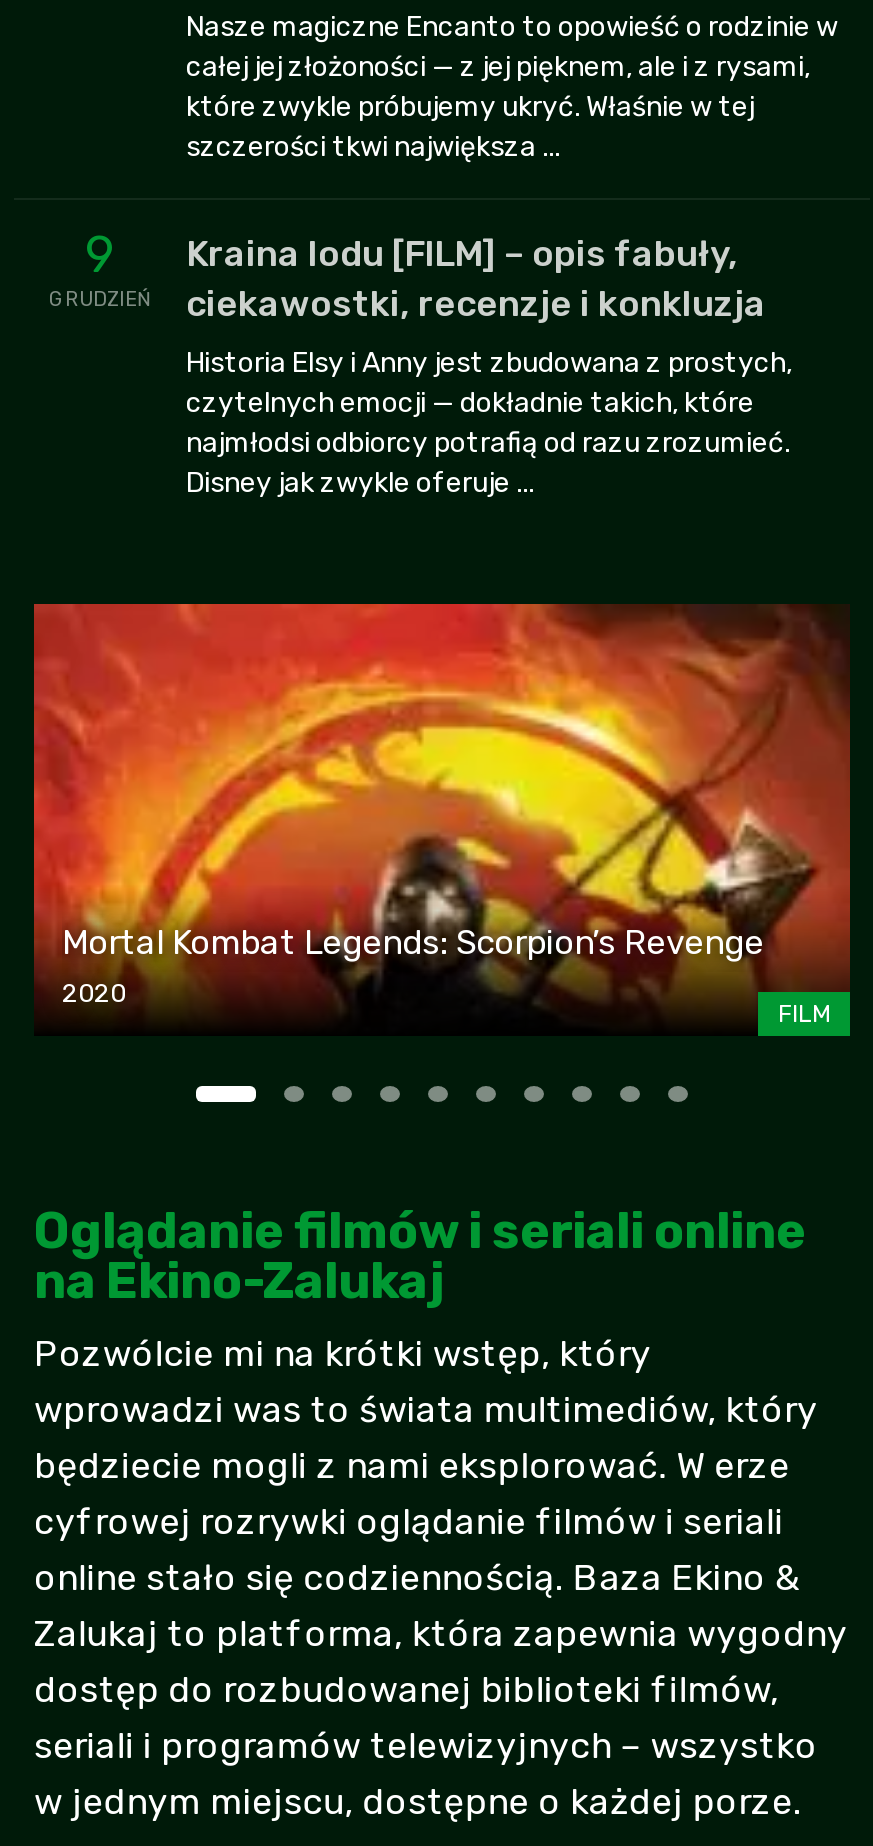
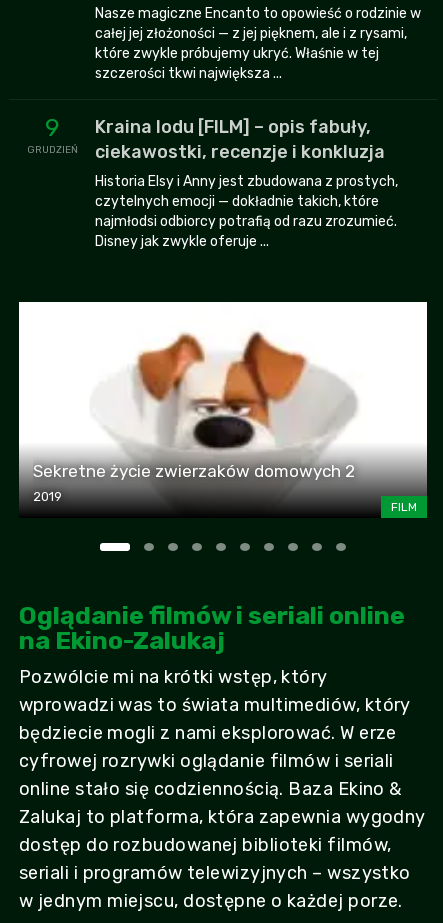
- [image]
- Mortal Kombat Legends: Scorpion’s Revenge
- 2020
+ [image]
+ Sekretne życie zwierzaków domowych 2
+ 2019
